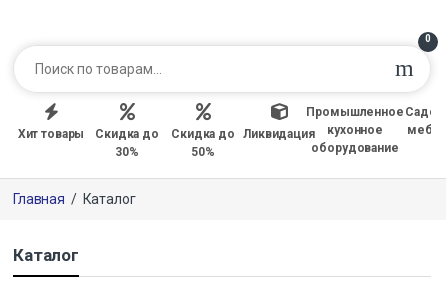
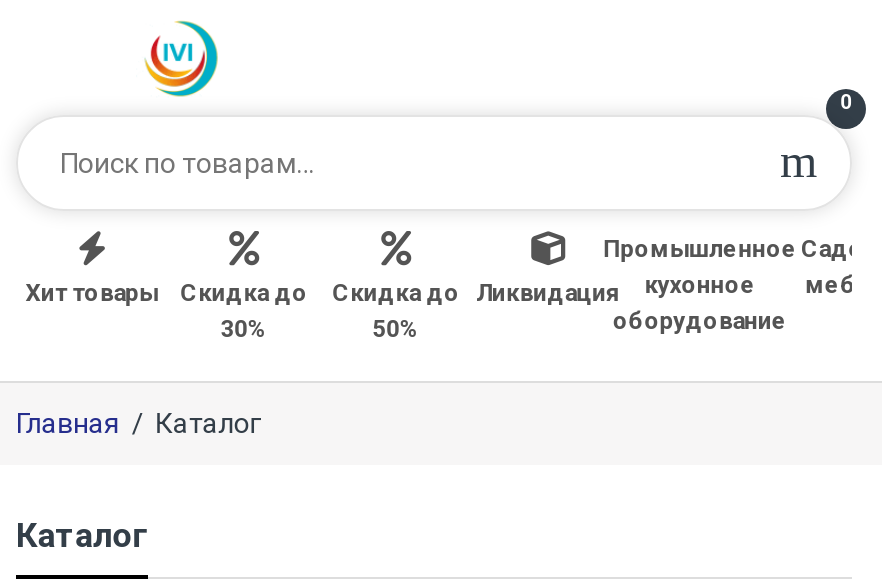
+ [image]
